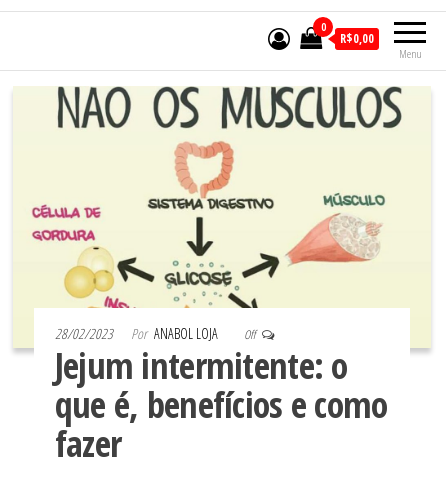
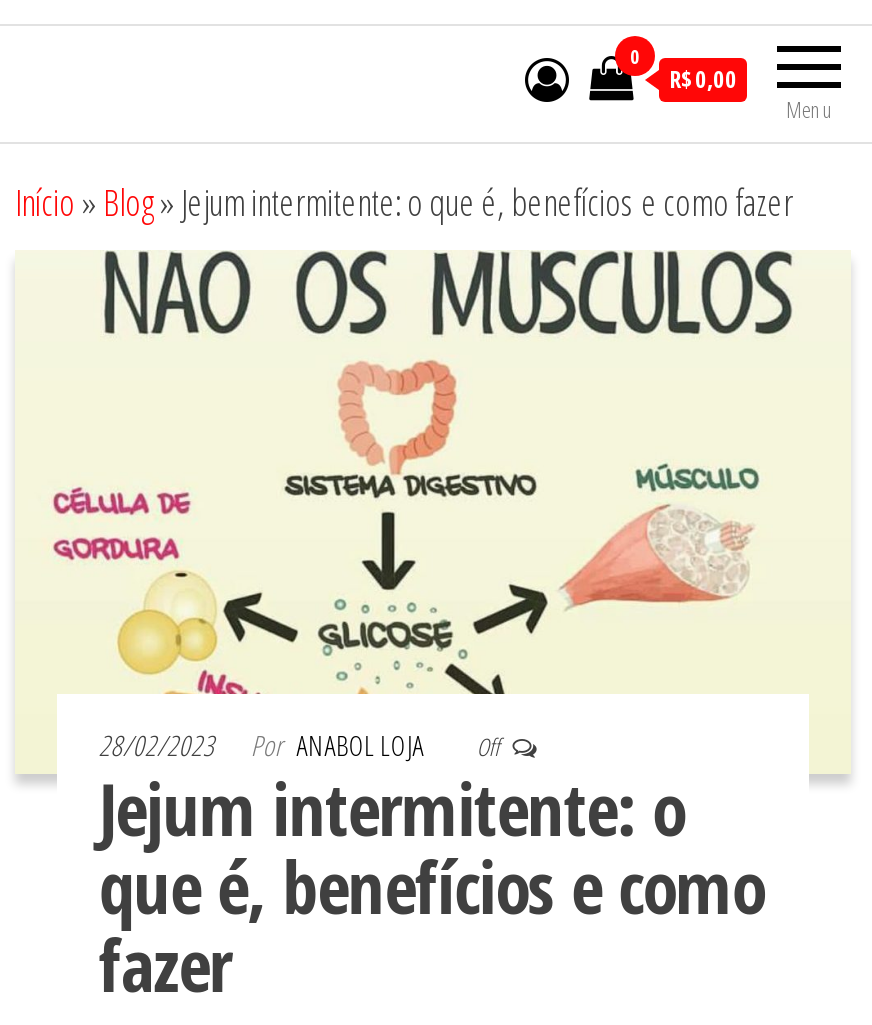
+ Início» Blog» Jejum intermitente: o que é, benefícios e como fazer
